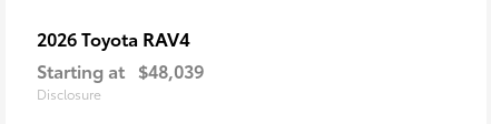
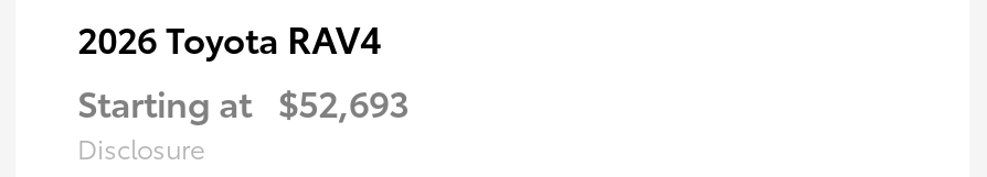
- Starting at $48,039
+ Starting at $52,693
